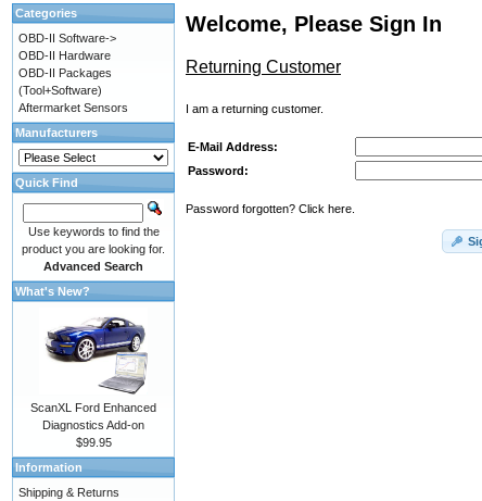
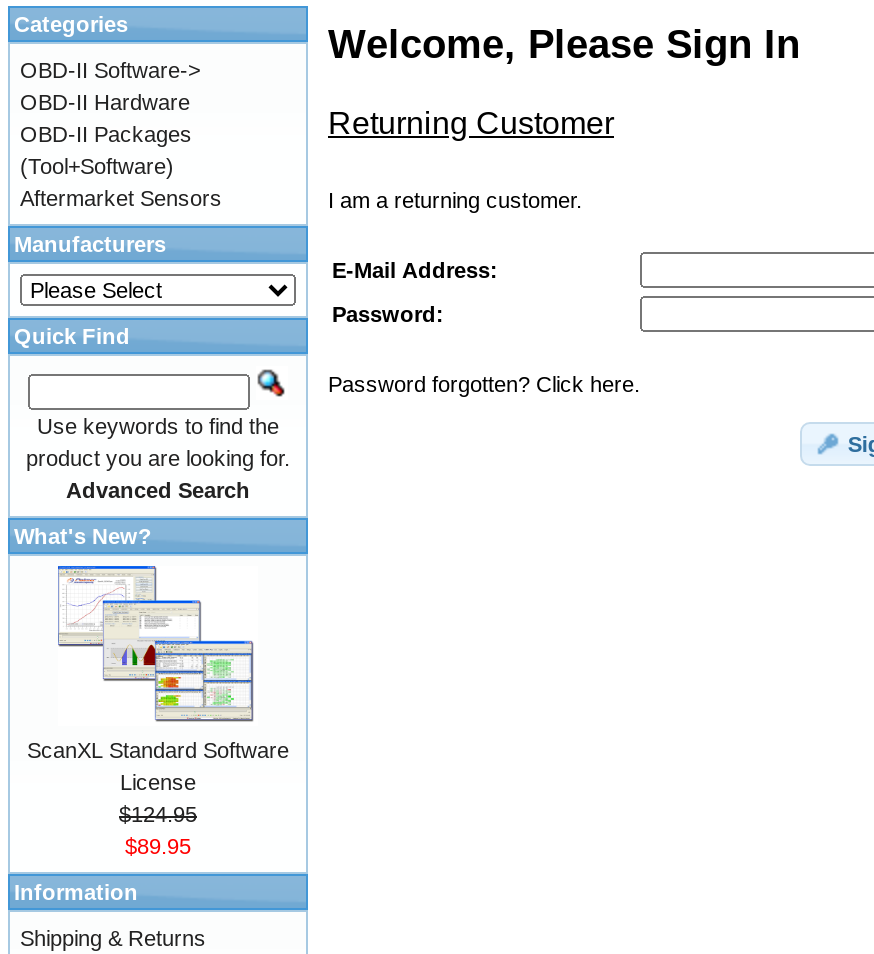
- [image]
- ScanXL Ford Enhanced
- Diagnostics Add-on
- $99.95
+ [image]
+ ScanXL Standard Software
+ License
+ $124.95
+ $89.95
